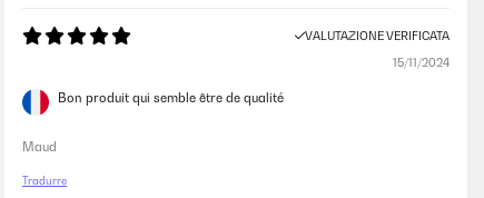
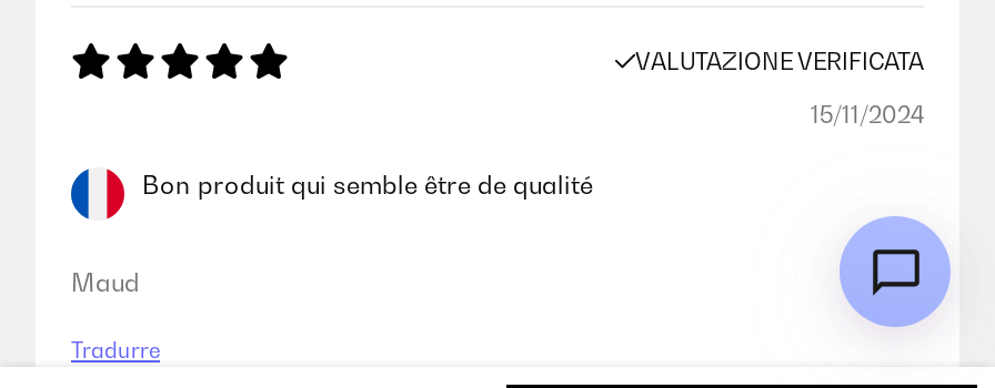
+ [image]
